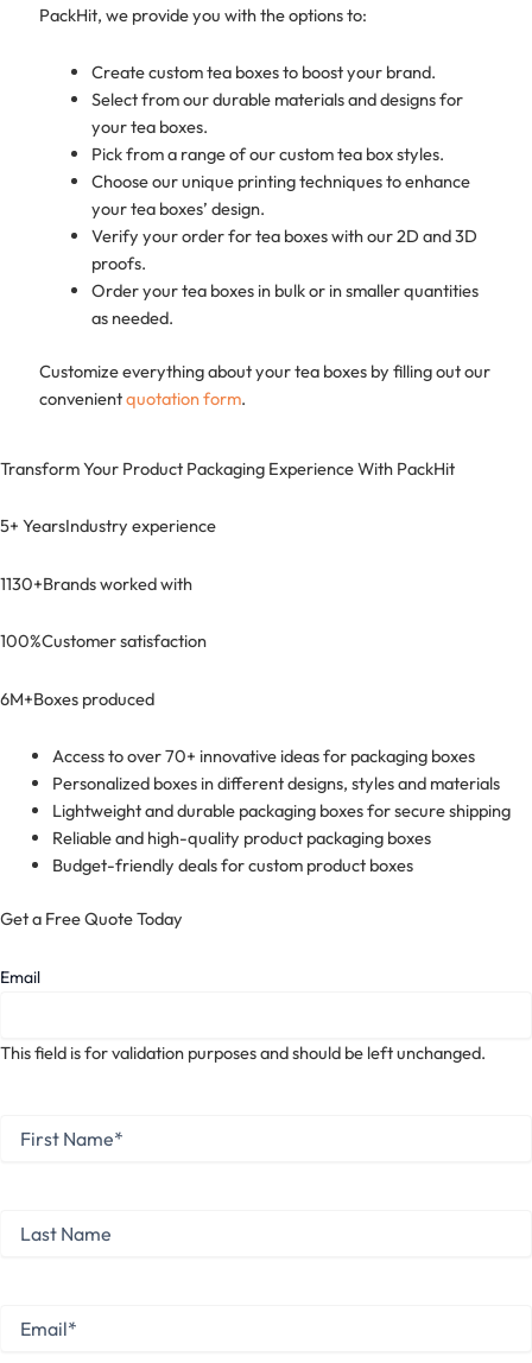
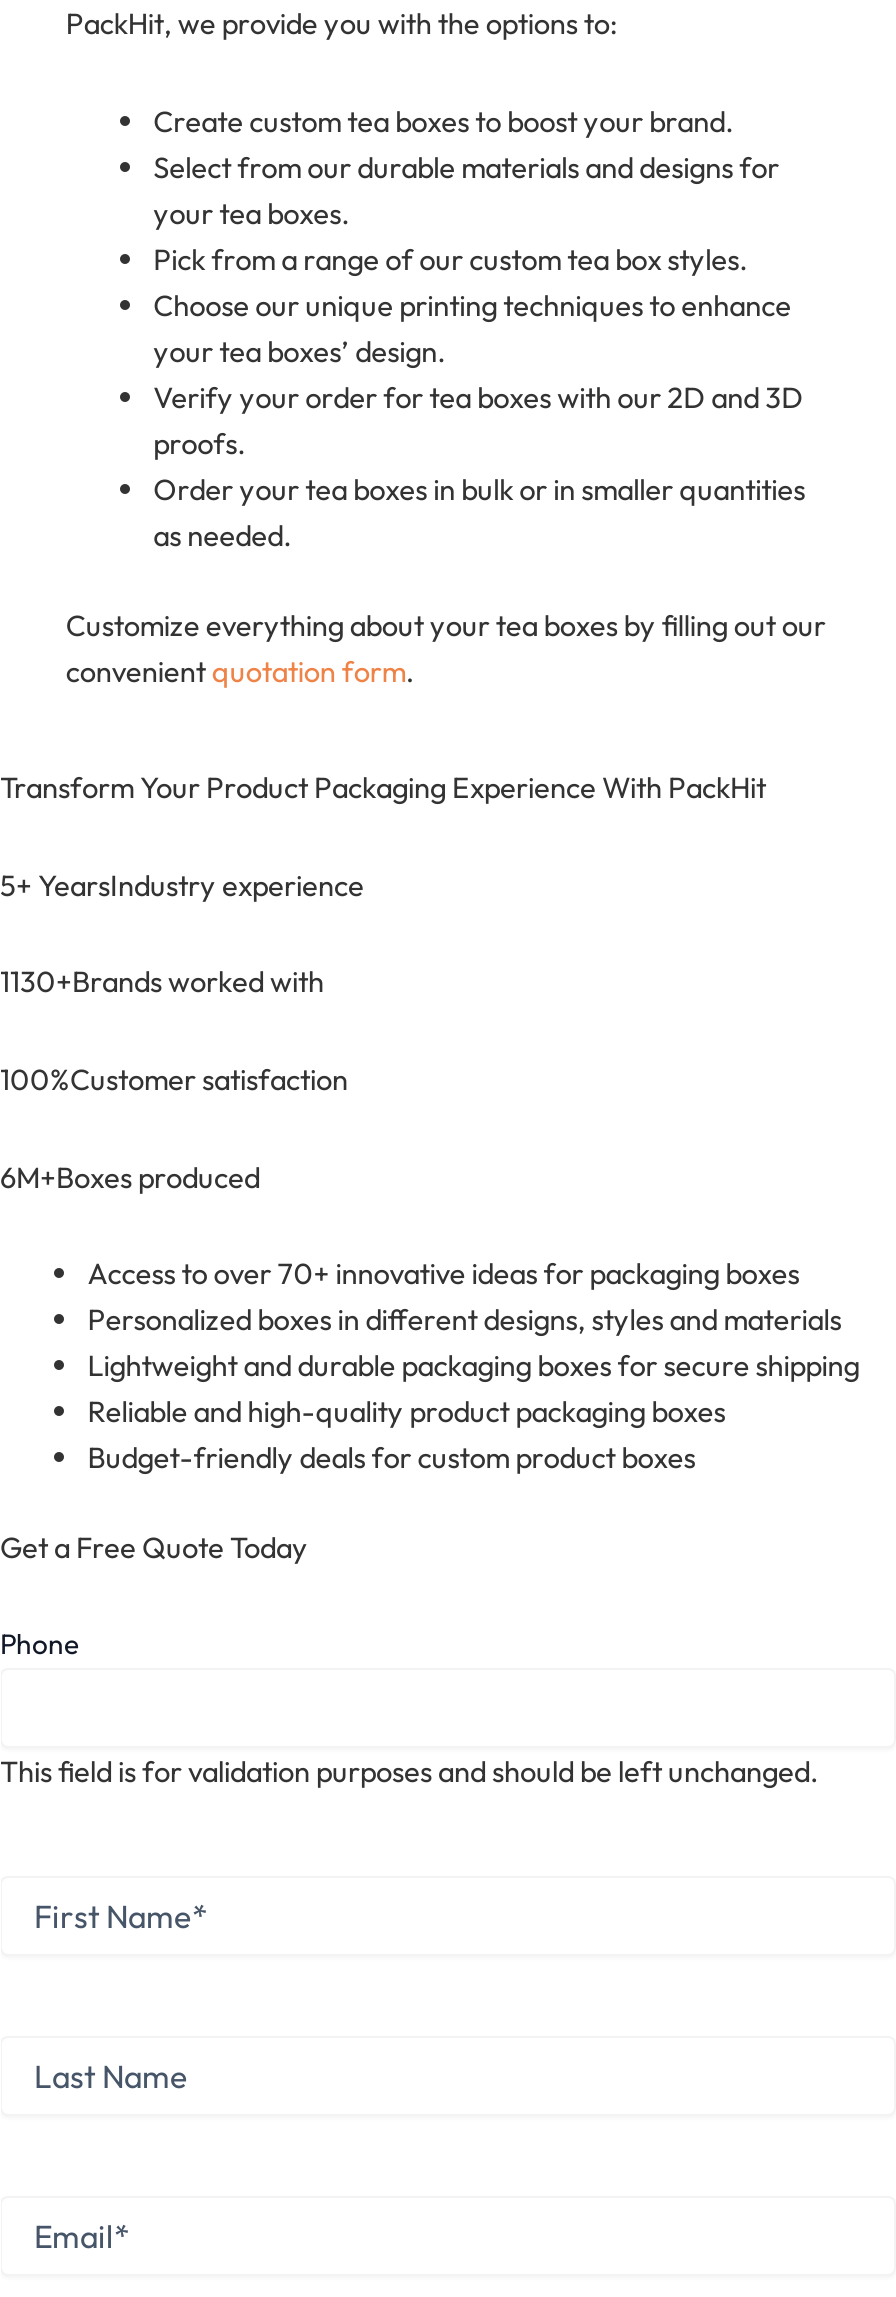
- Email
+ Phone
